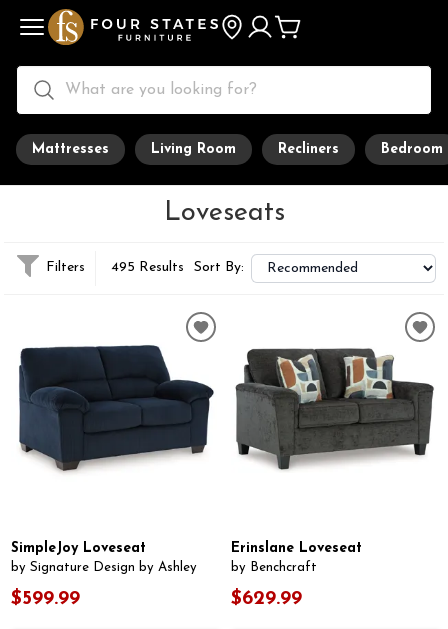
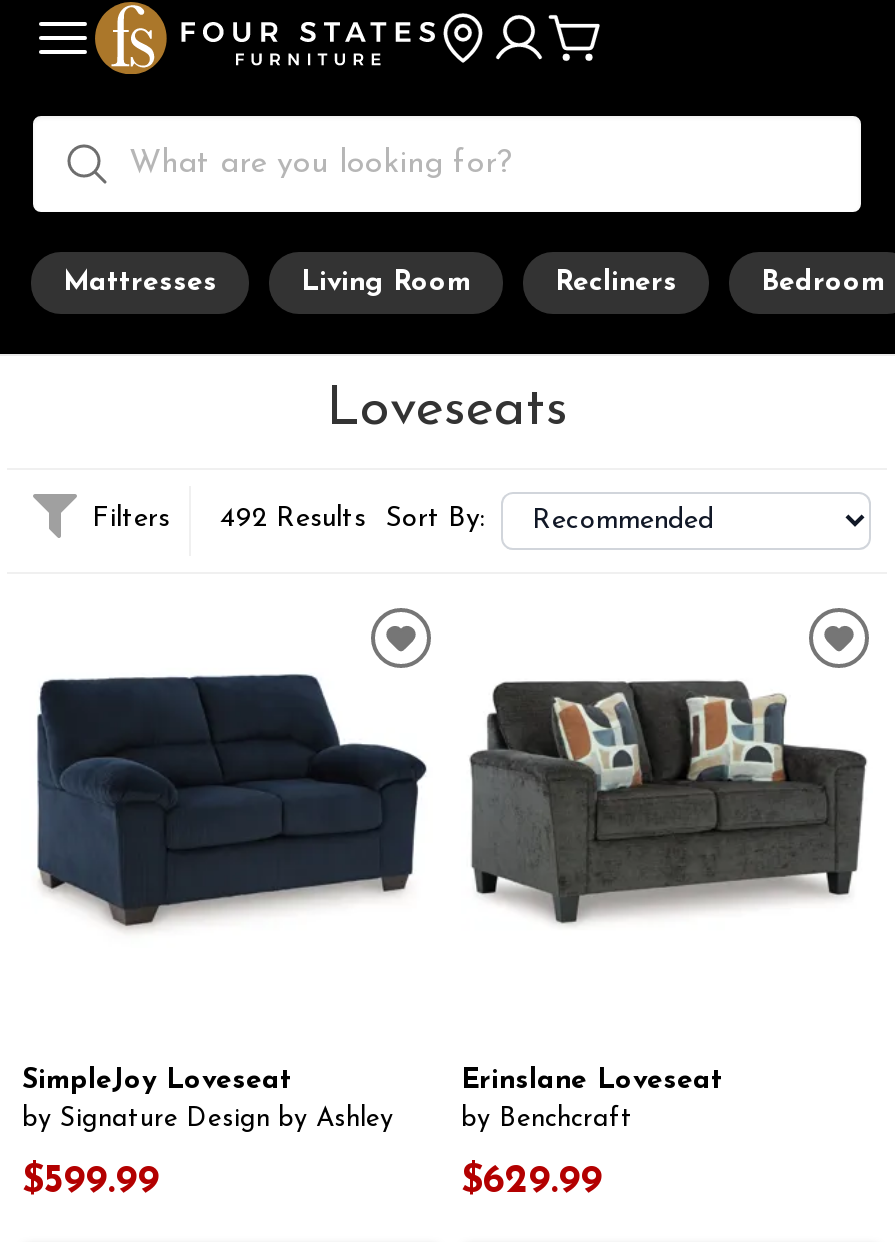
- Filters 495 Results Sort By:
+ Filters 492 Results Sort By:
